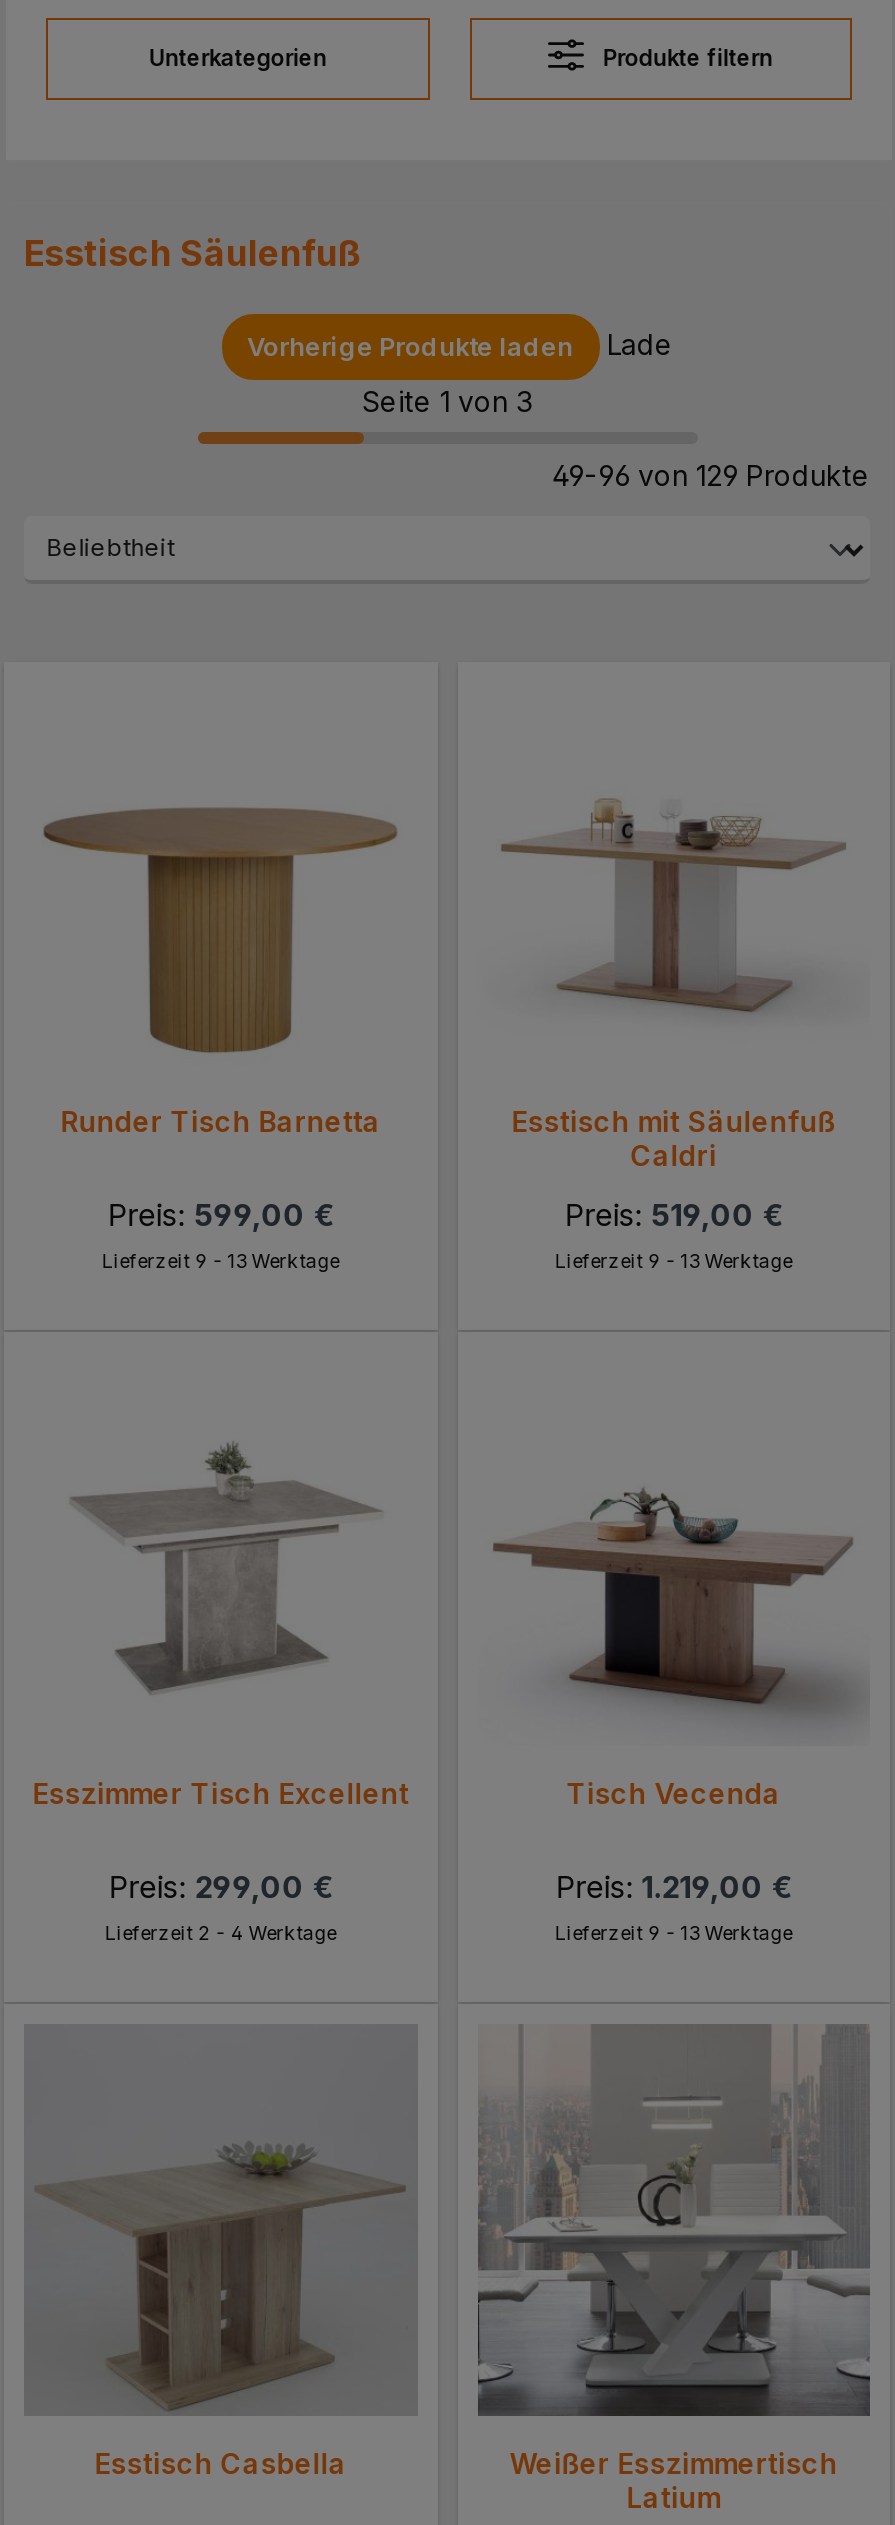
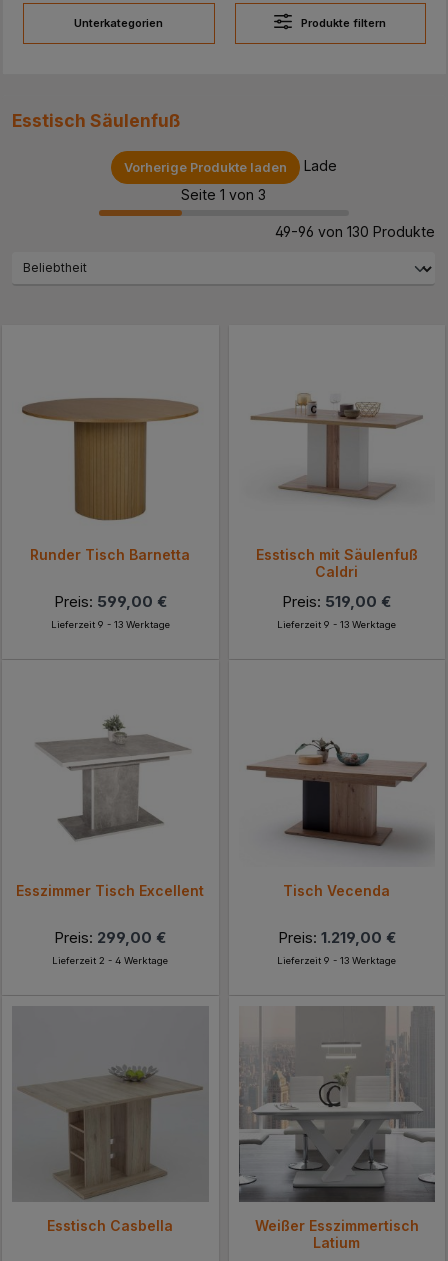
- 49-96 von 129 Produkte
+ 49-96 von 130 Produkte
